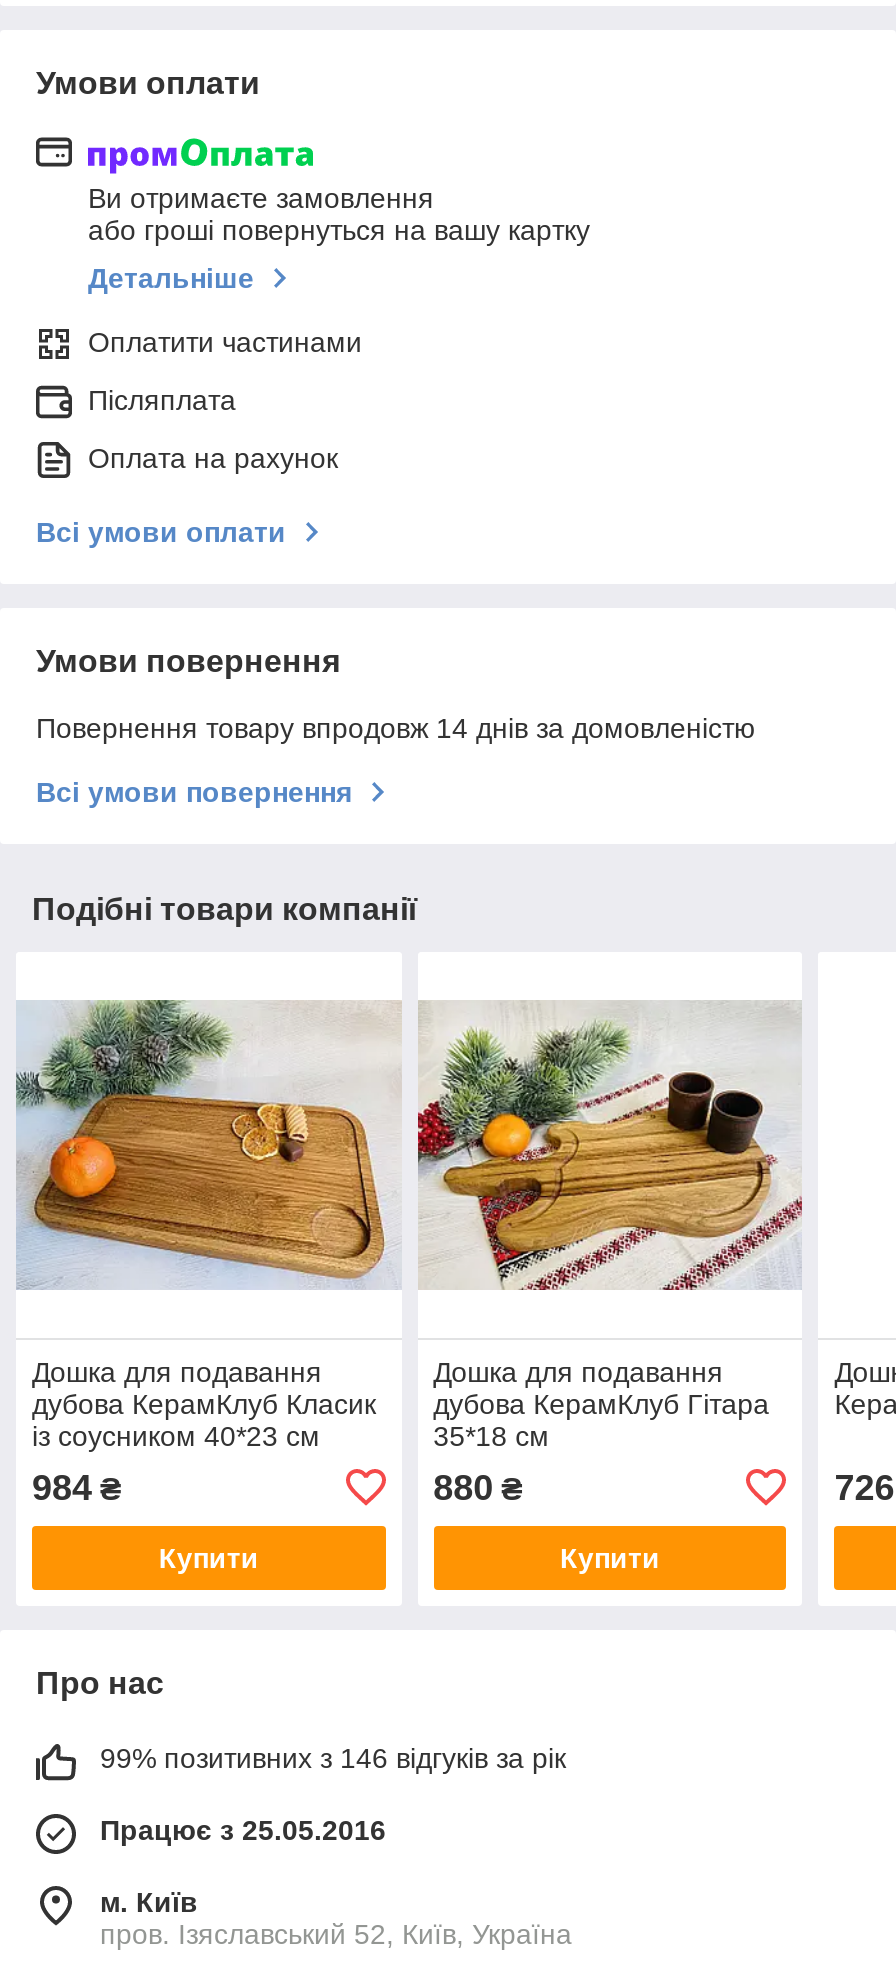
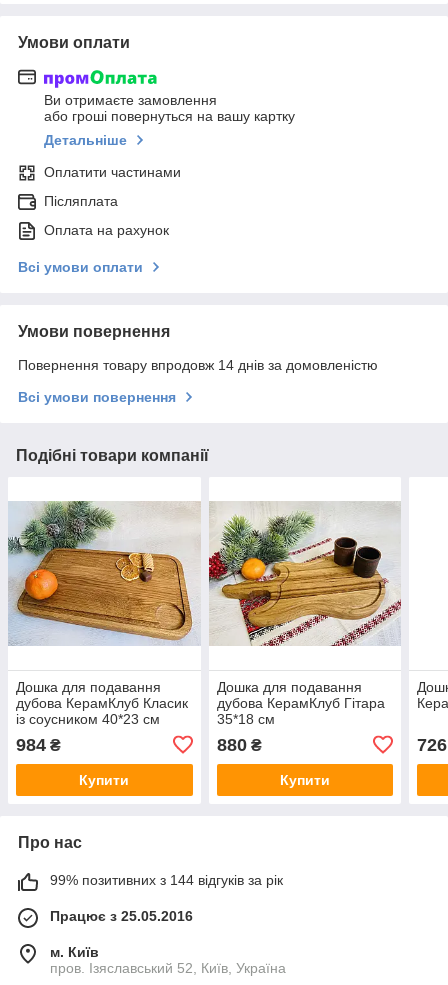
- 99% позитивних з 146 відгуків за рік
+ 99% позитивних з 144 відгуків за рік
